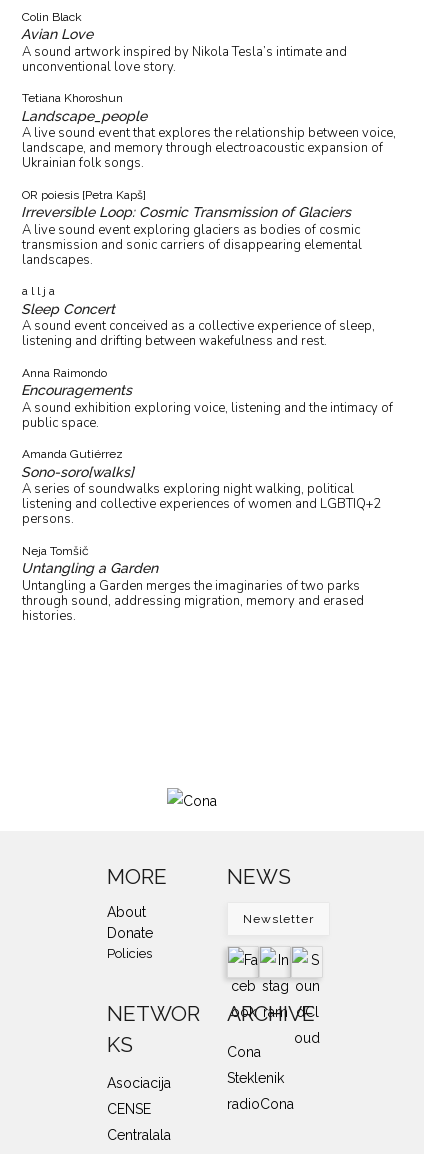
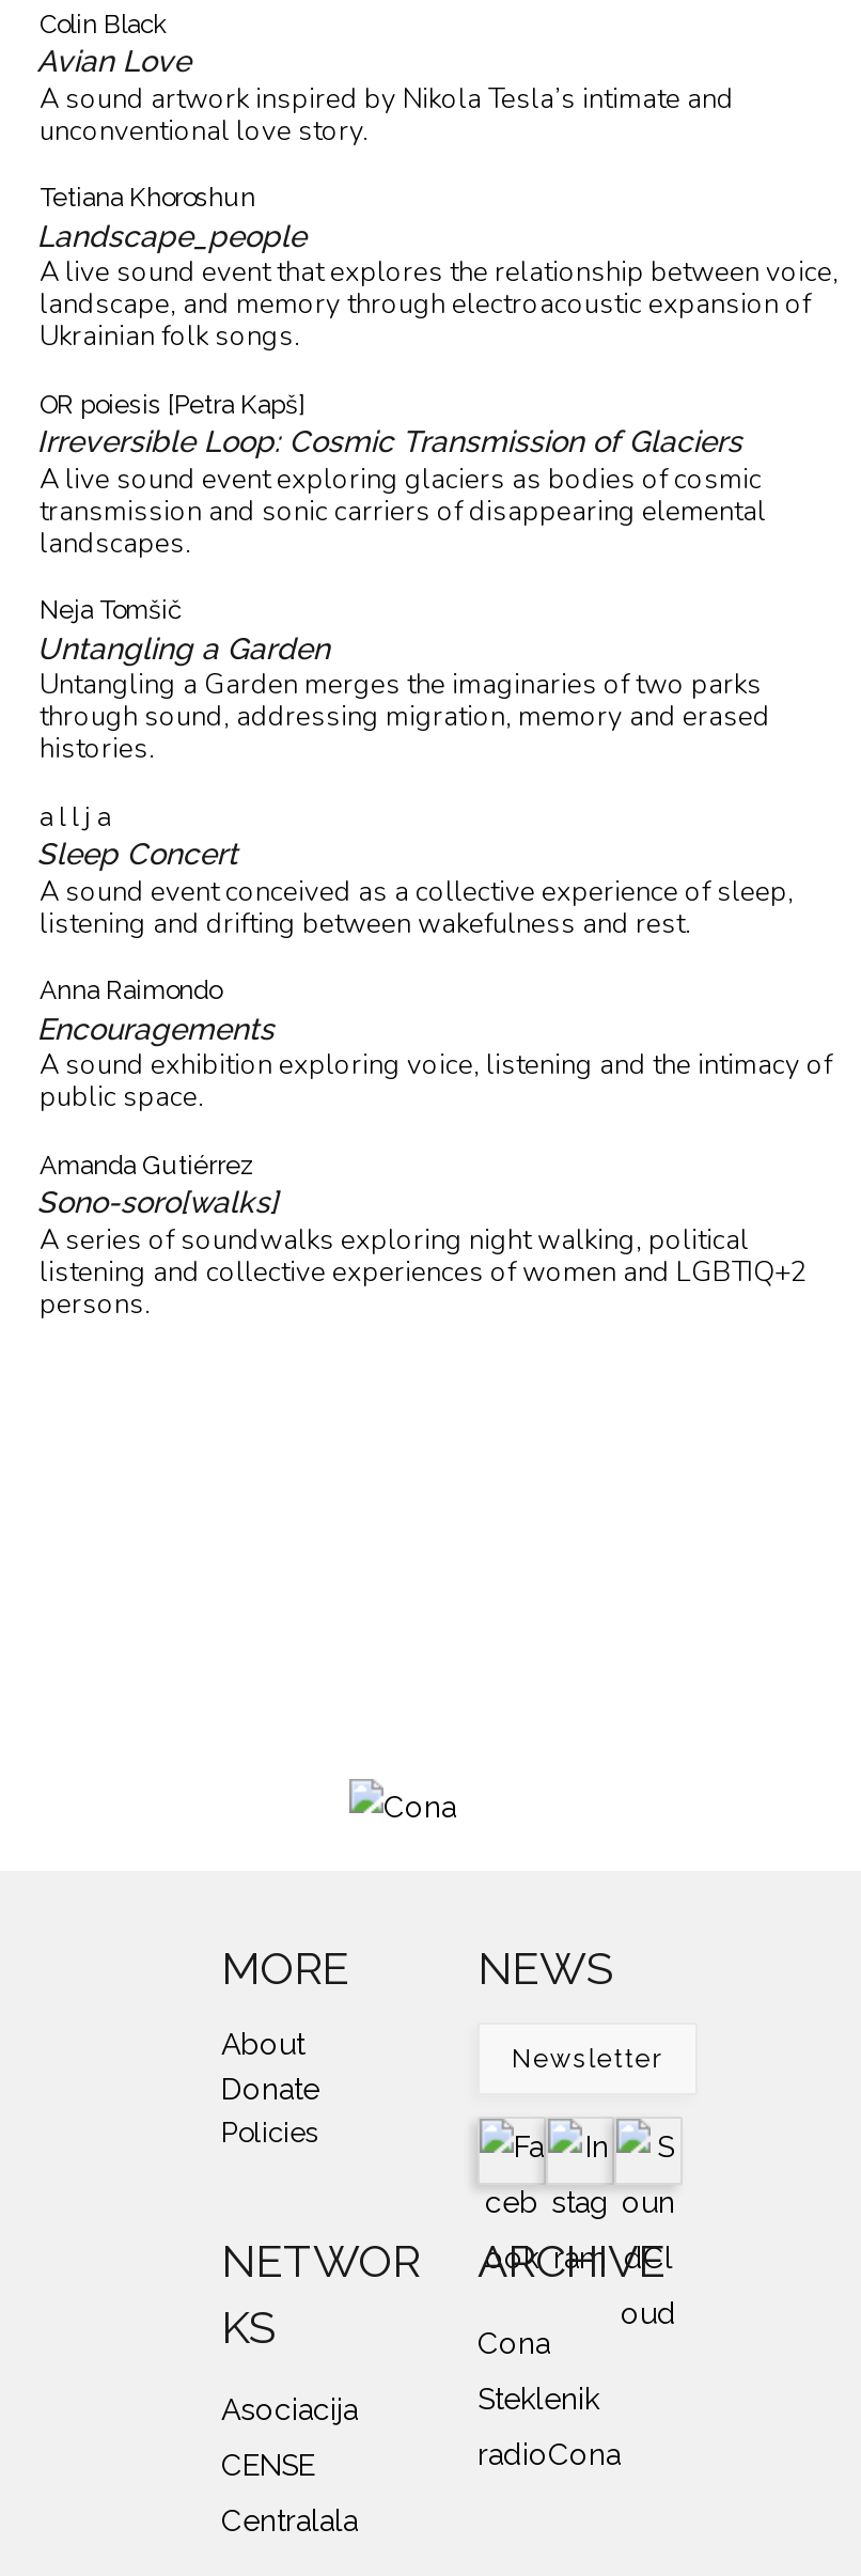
moved down: a l l j a | Sleep Concert | A sound event conceived as a collective experience of sleep, | ... | listening and collective experiences of women and LGBTIQ+2 | persons.

moved up: Neja Tomšič | Untangling a Garden | Untangling a Garden merges the imaginaries of two parks | through sound, addressing migration, memory and erased | histories.
